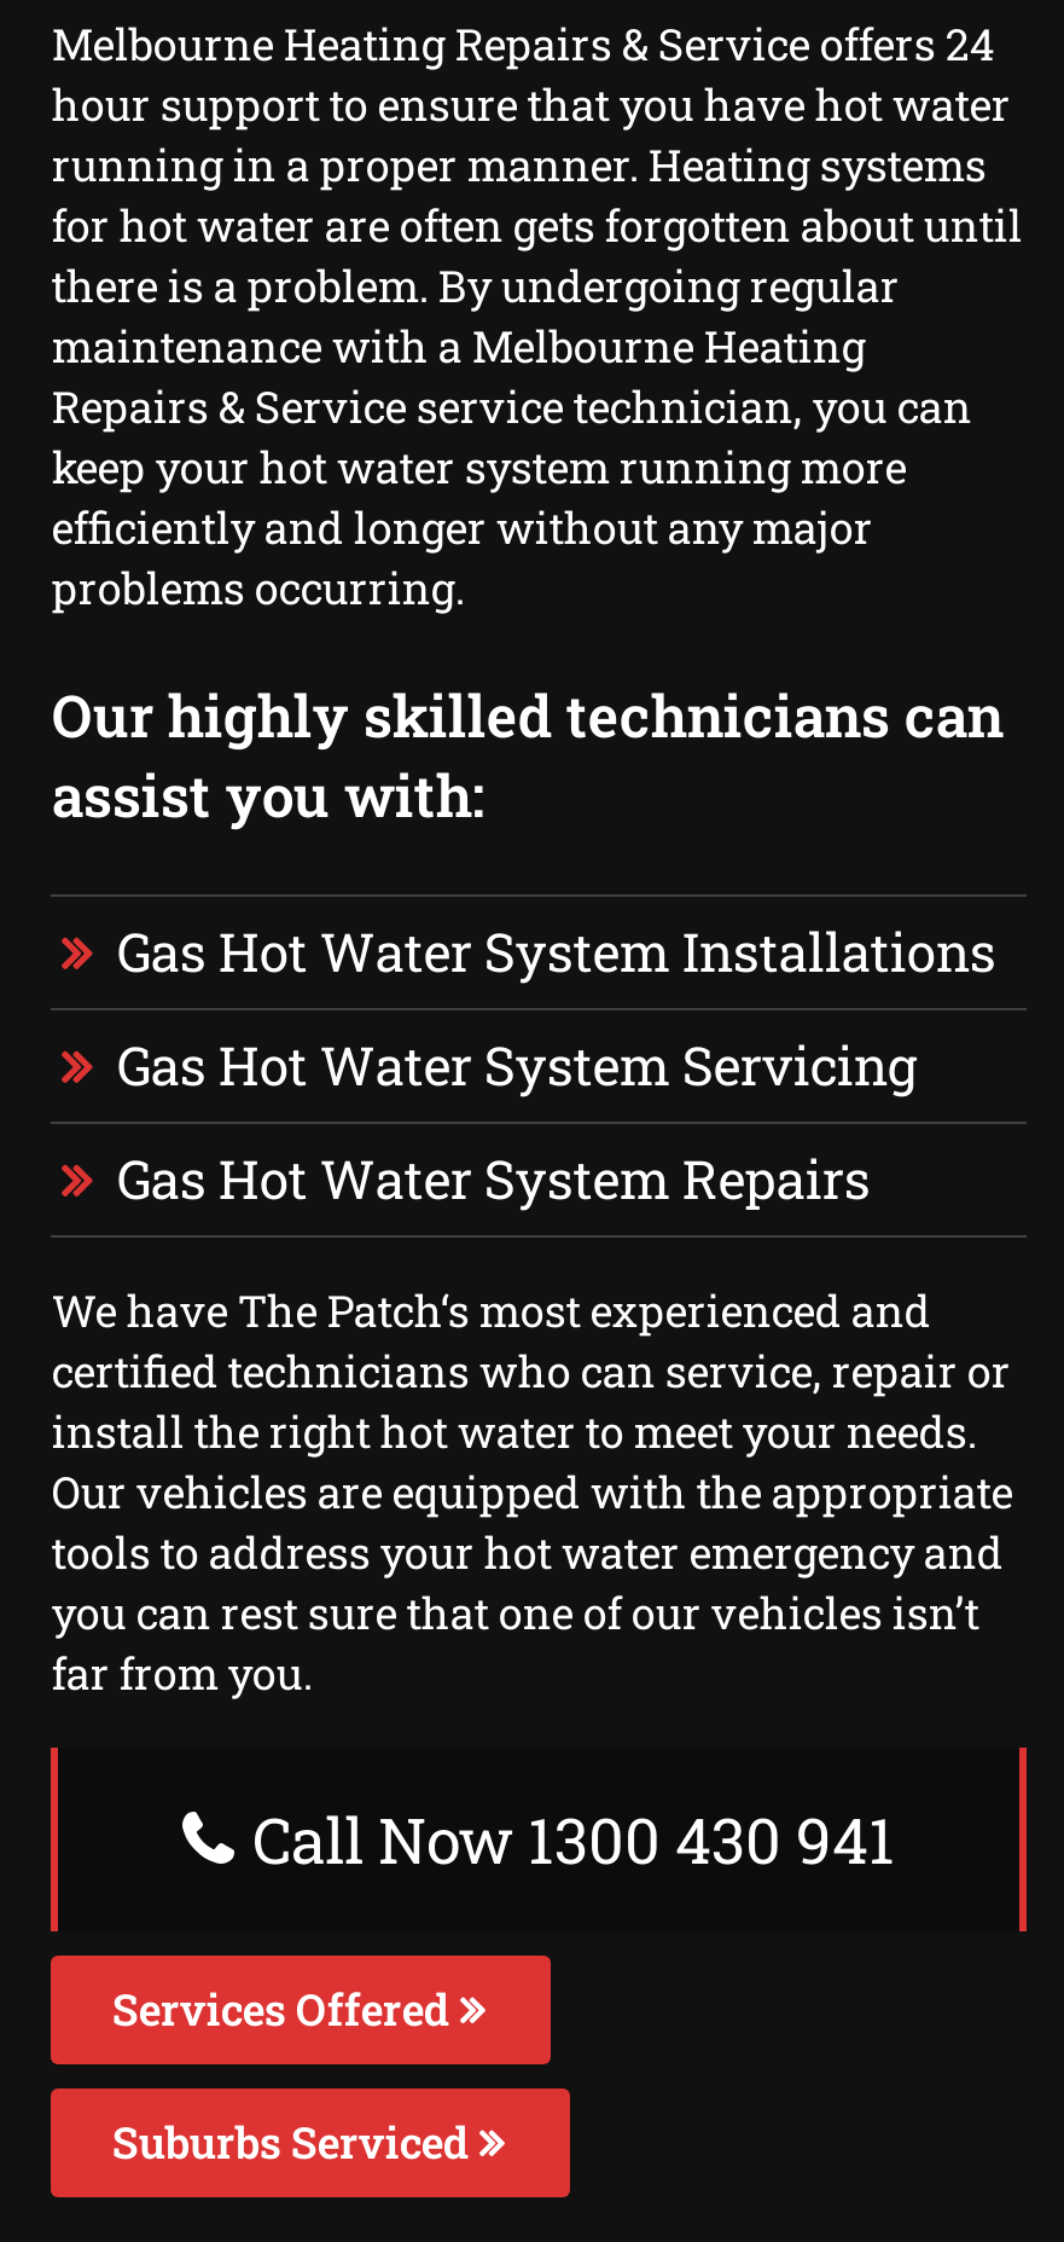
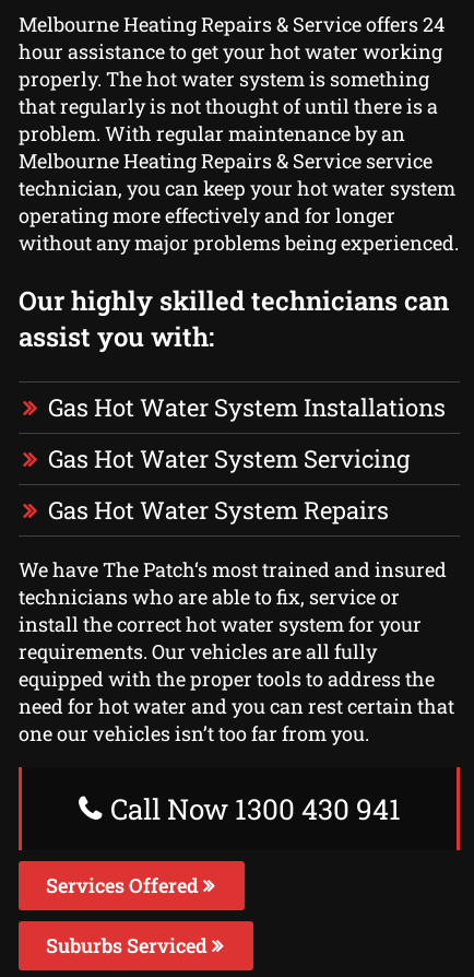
- hour support to ensure that you have hot water
- running in a proper manner. Heating systems
- for hot water are often gets forgotten about until
- there is a problem. By undergoing regular
- maintenance with a Melbourne Heating
- Repairs & Service service technician, you can
- keep your hot water system running more
- efficiently and longer without any major
- problems occurring.
+ hour assistance to get your hot water working
+ properly. The hot water system is something
+ that regularly is not thought of until there is a
+ problem. With regular maintenance by an
+ Melbourne Heating Repairs & Service service
+ technician, you can keep your hot water system
+ operating more effectively and for longer
+ without any major problems being experienced.

- We have The Patch‘s most experienced and
- certified technicians who can service, repair or
- install the right hot water to meet your needs.
- Our vehicles are equipped with the appropriate
- tools to address your hot water emergency and
- you can rest sure that one of our vehicles isn’t
- far from you.
+ We have The Patch‘s most trained and insured
+ technicians who are able to fix, service or
+ install the correct hot water system for your
+ requirements. Our vehicles are all fully
+ equipped with the proper tools to address the
+ need for hot water and you can rest certain that
+ one our vehicles isn’t too far from you.
